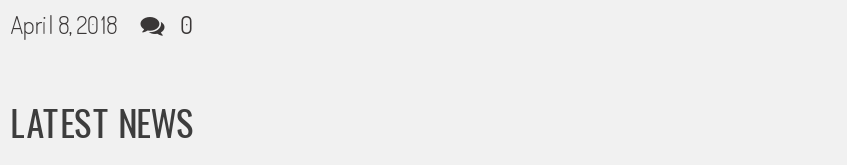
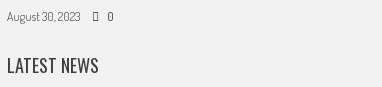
- April 8, 2018
+ August 30, 2023
